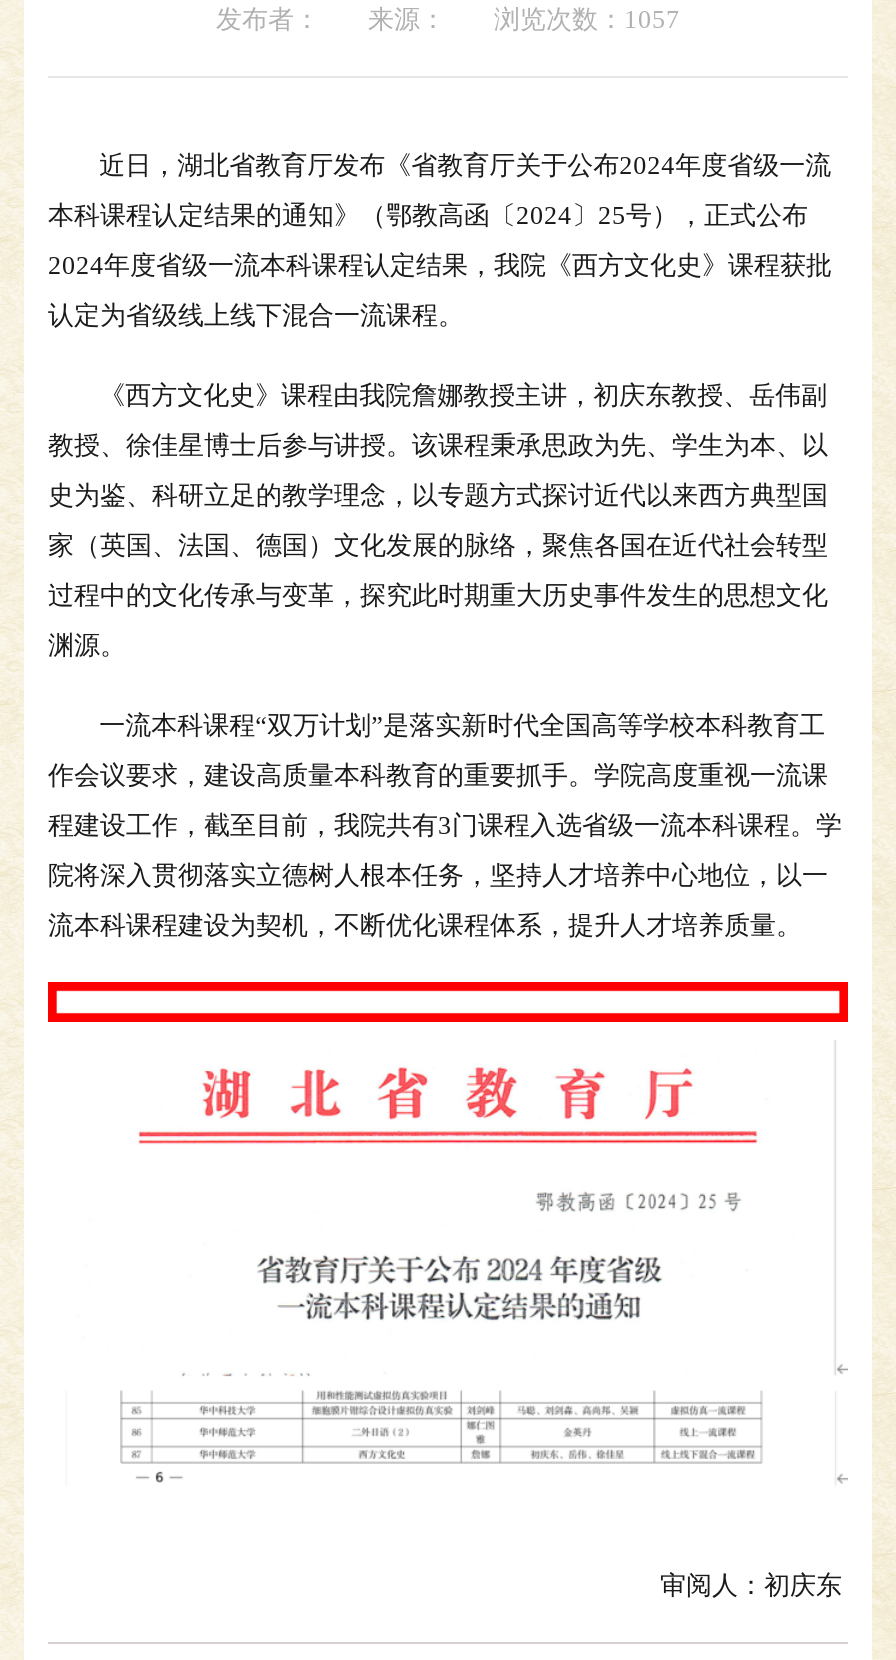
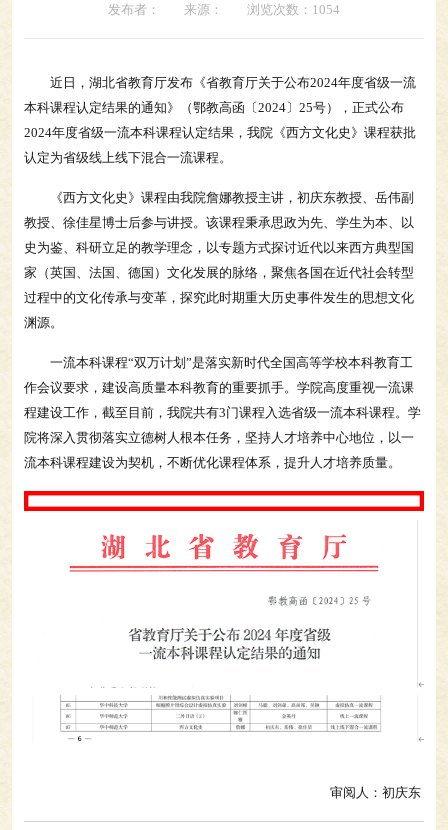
- 发布者： 来源： 浏览次数：1057
+ 发布者： 来源： 浏览次数：1054
